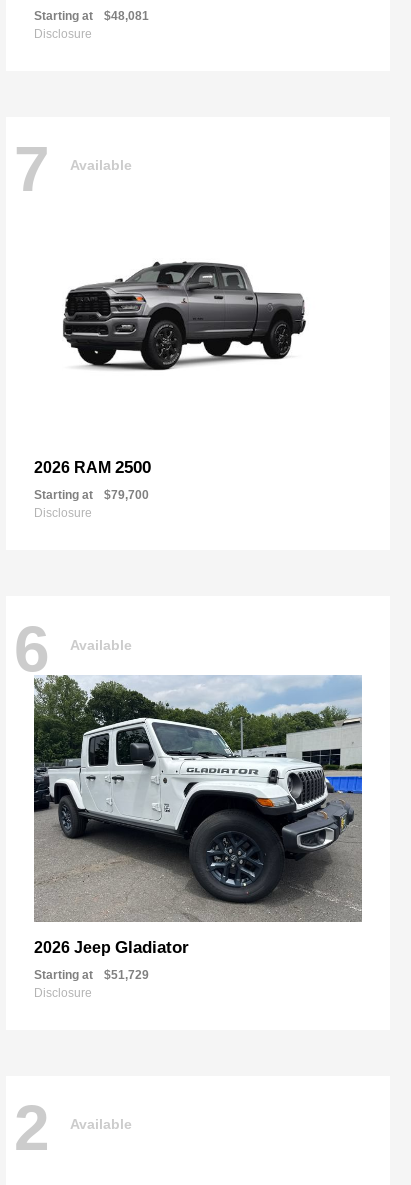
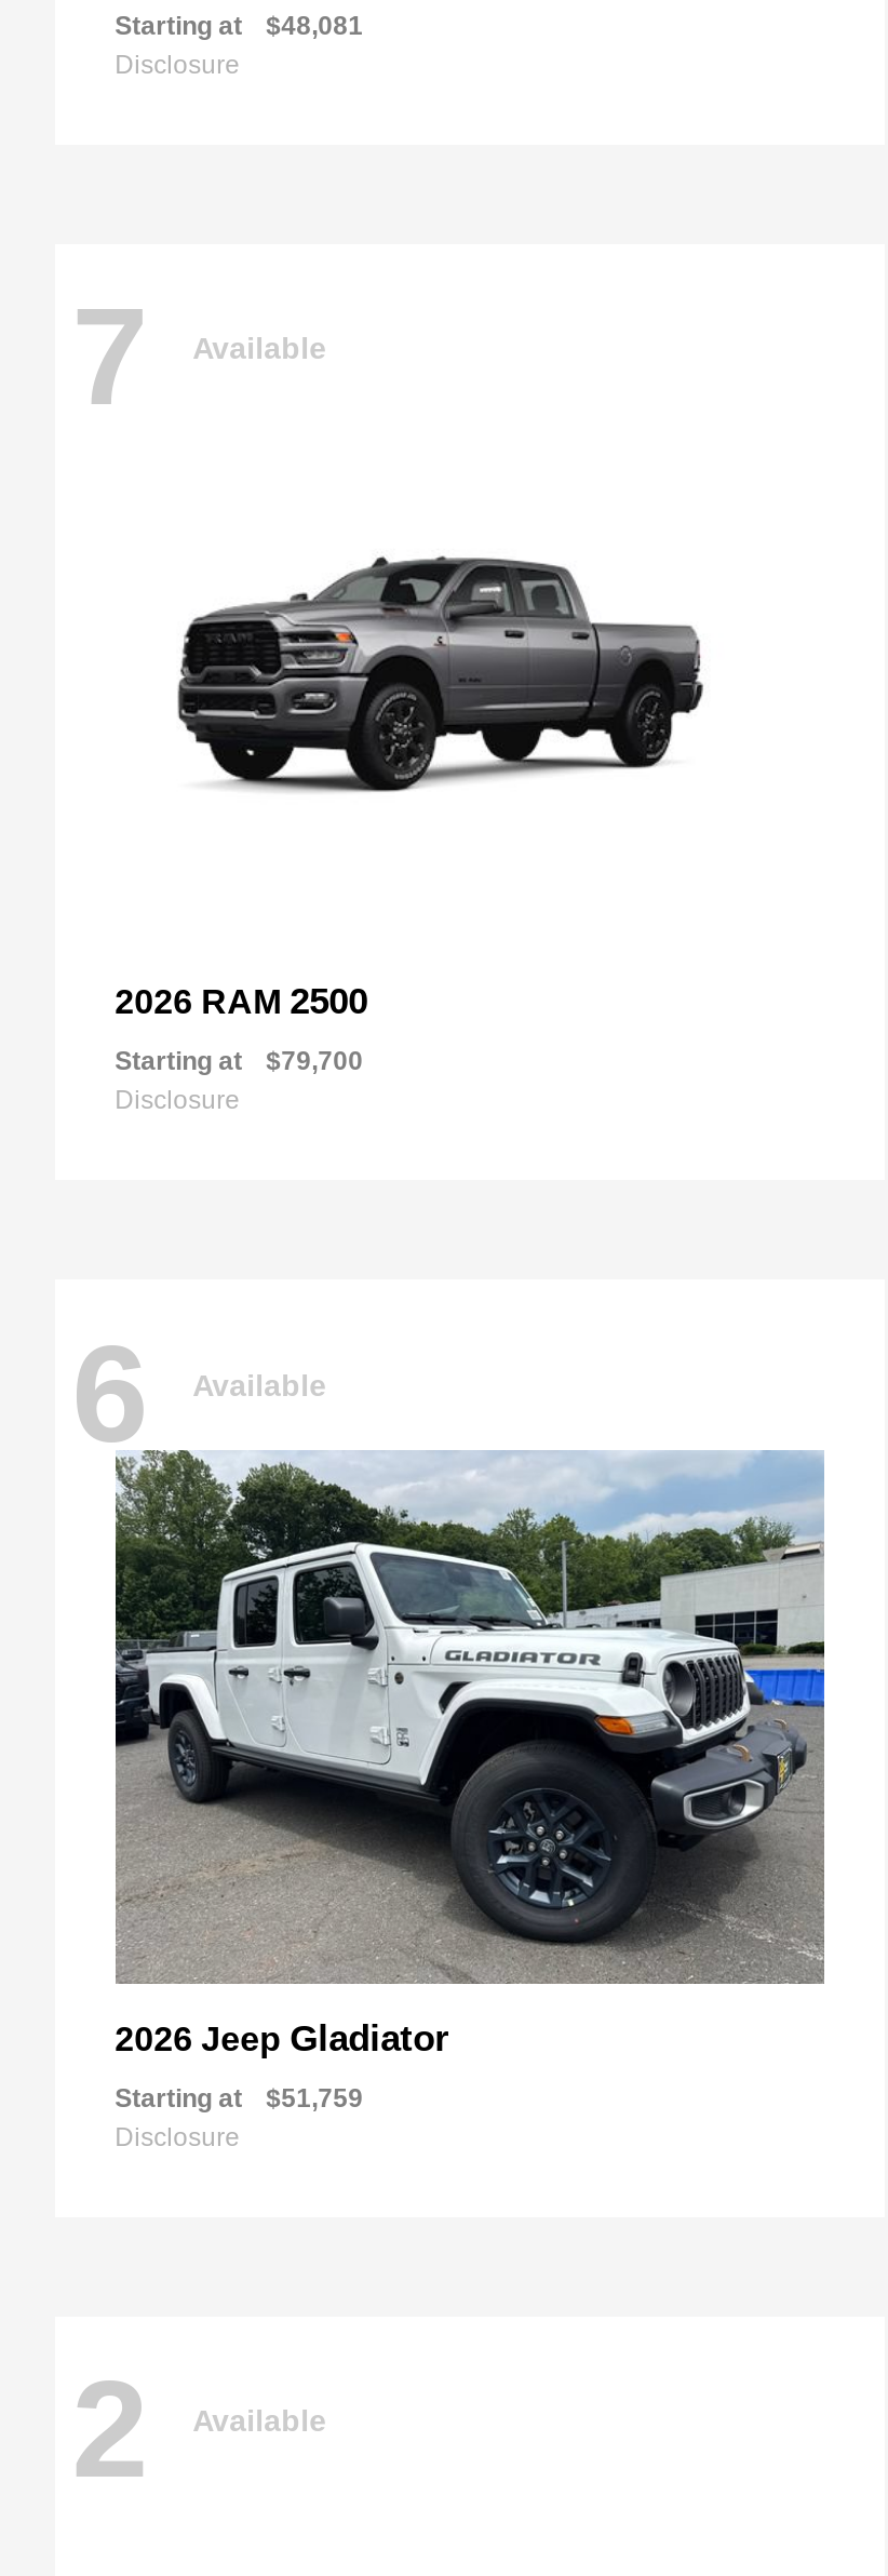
- Starting at $51,729
+ Starting at $51,759
